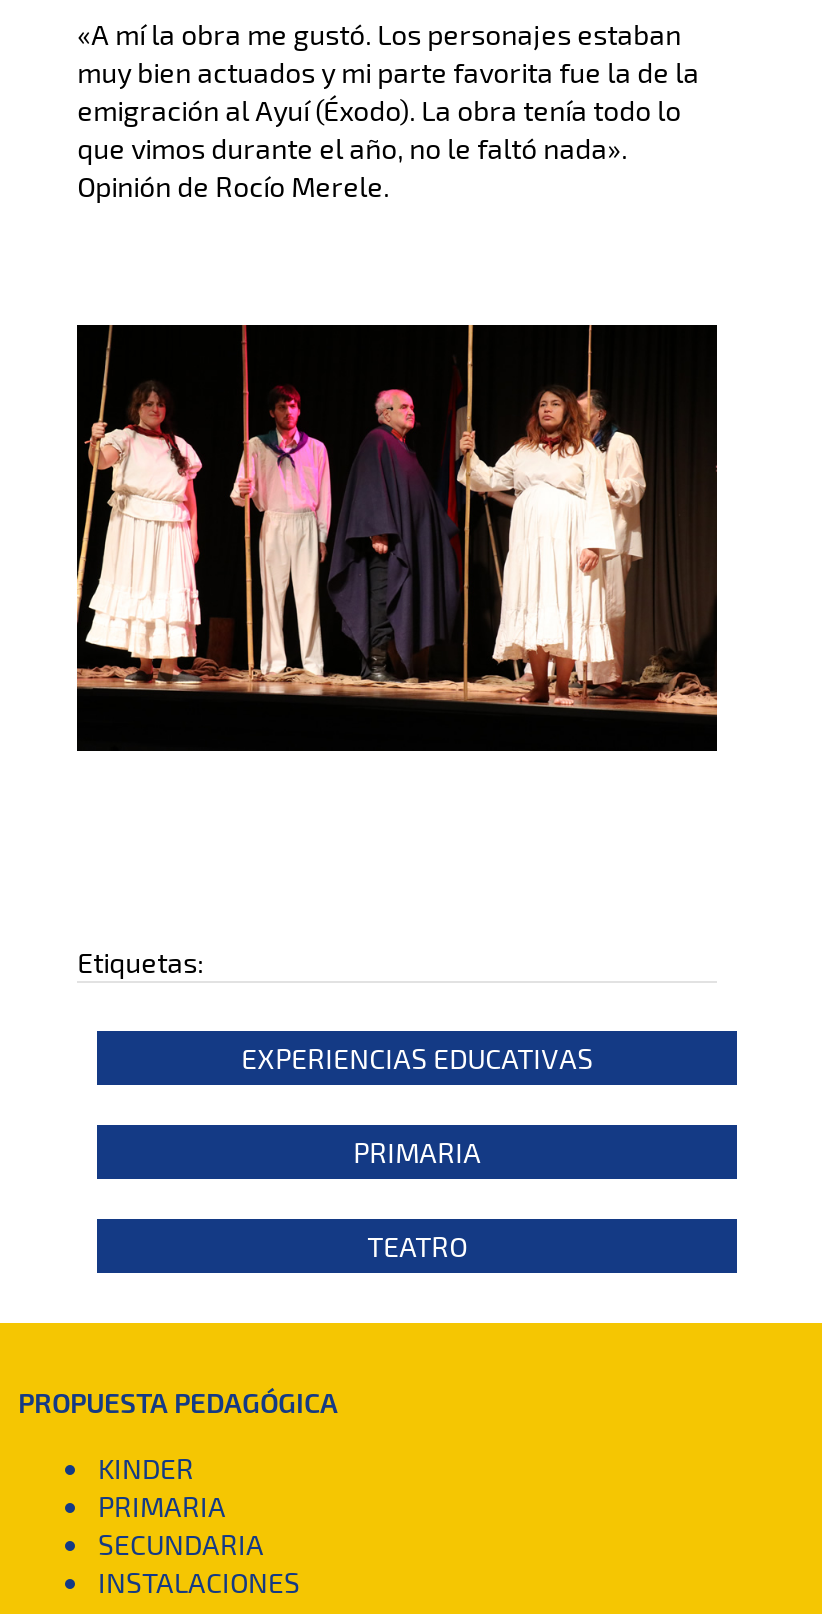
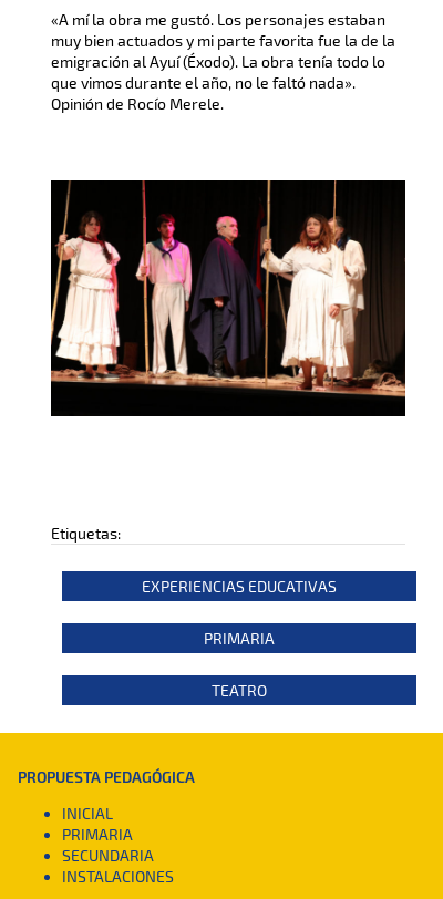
- KINDER
+ INICIAL
